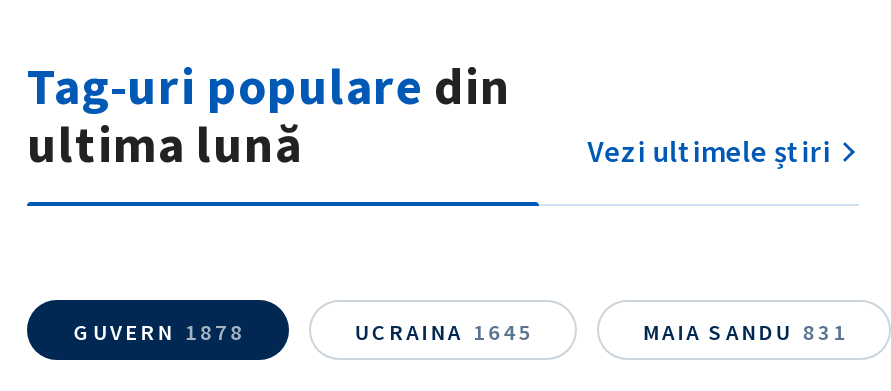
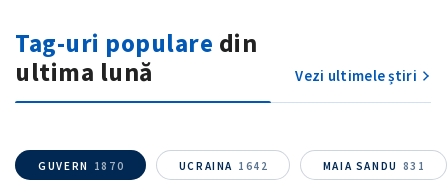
- GUVERN 1878
+ GUVERN 1870

- UCRAINA 1645
+ UCRAINA 1642
